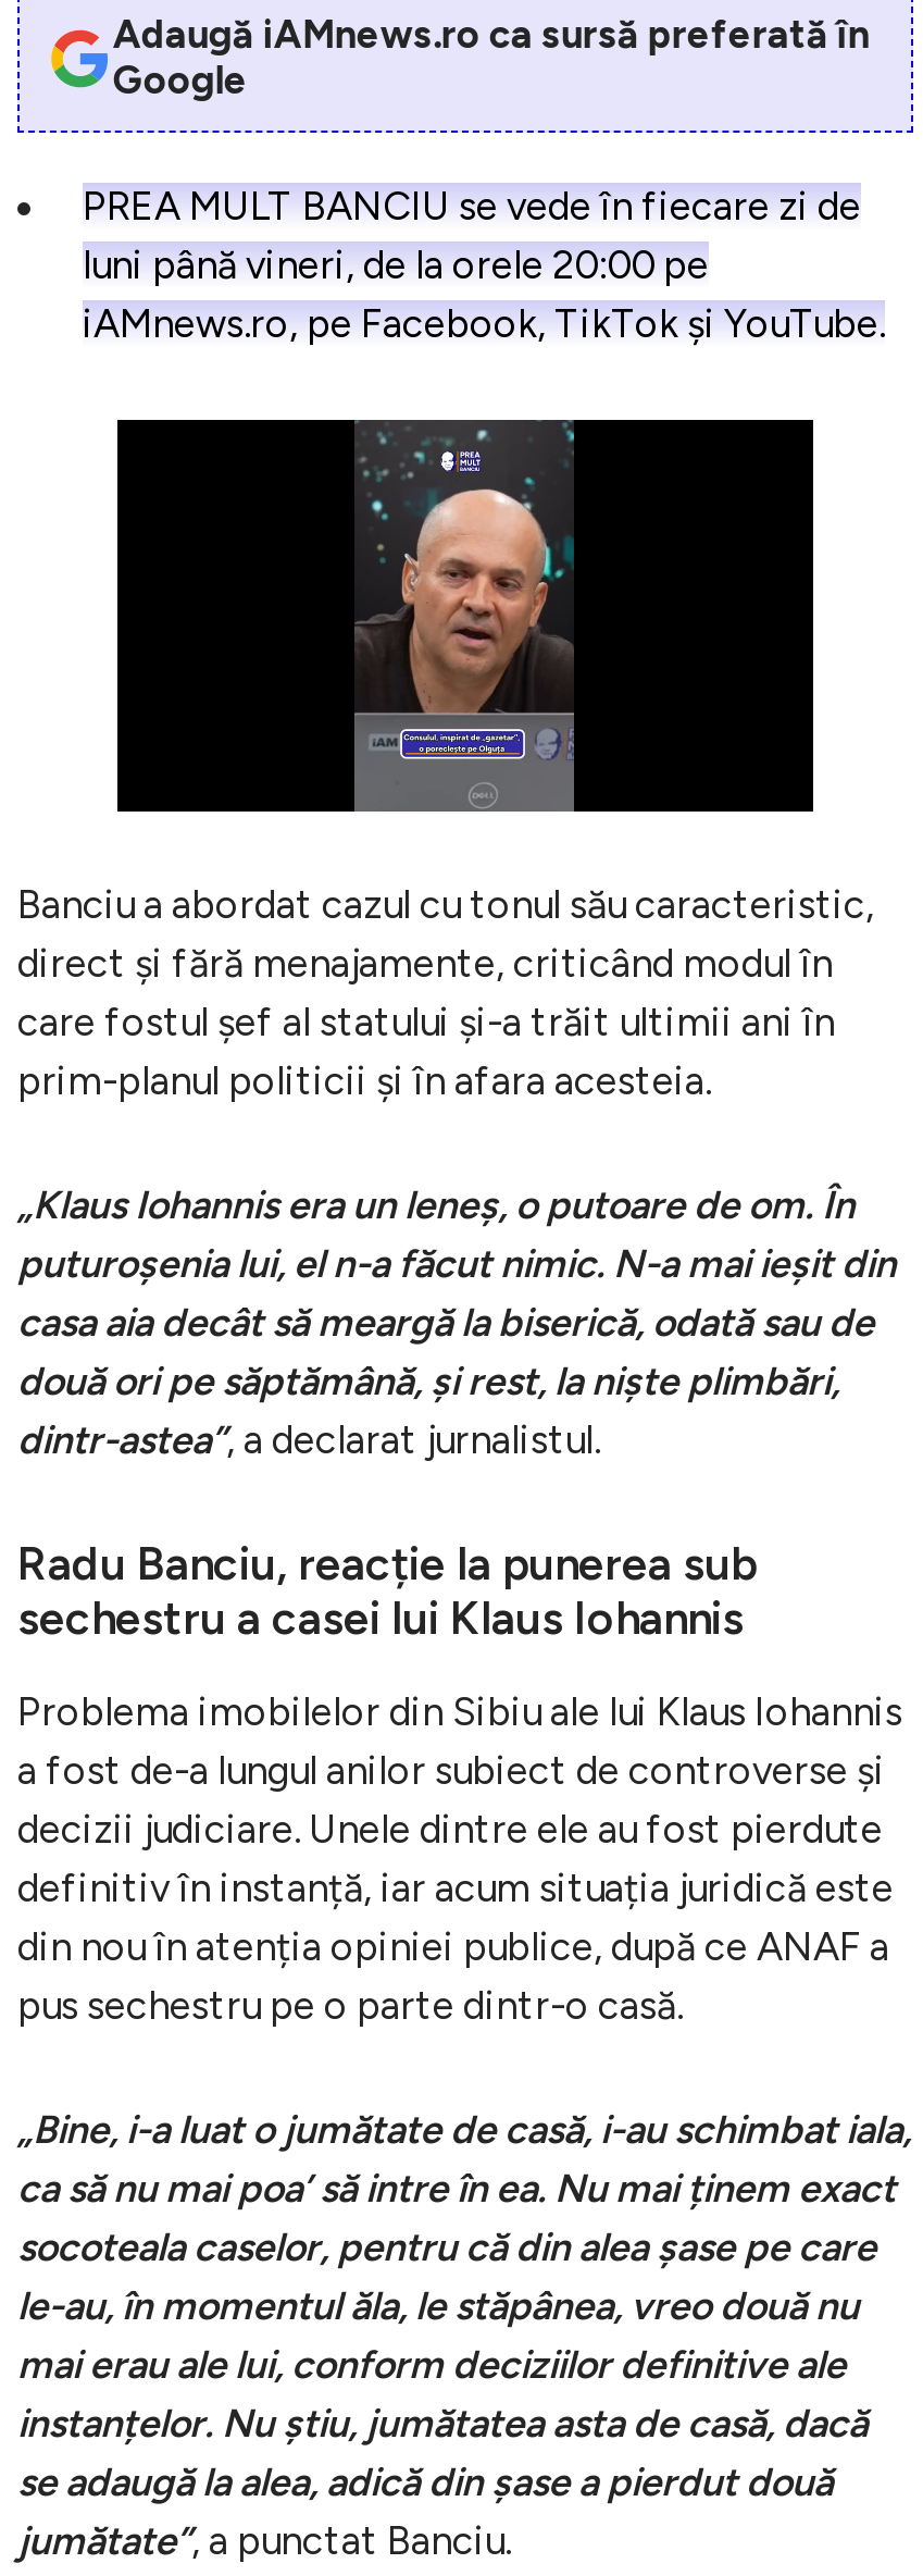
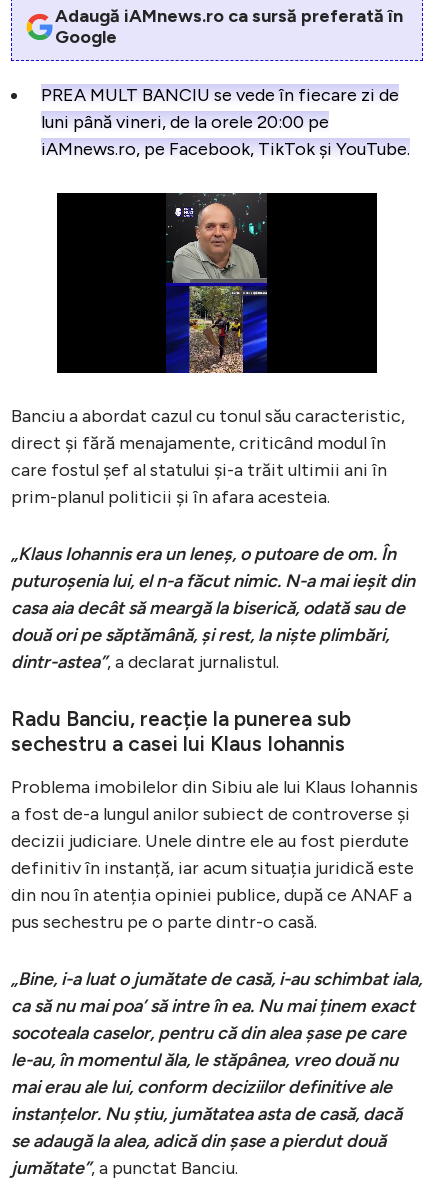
- [image]
+ [image]
